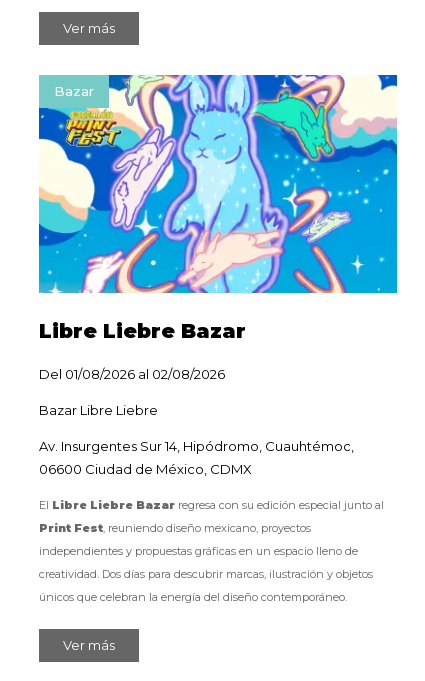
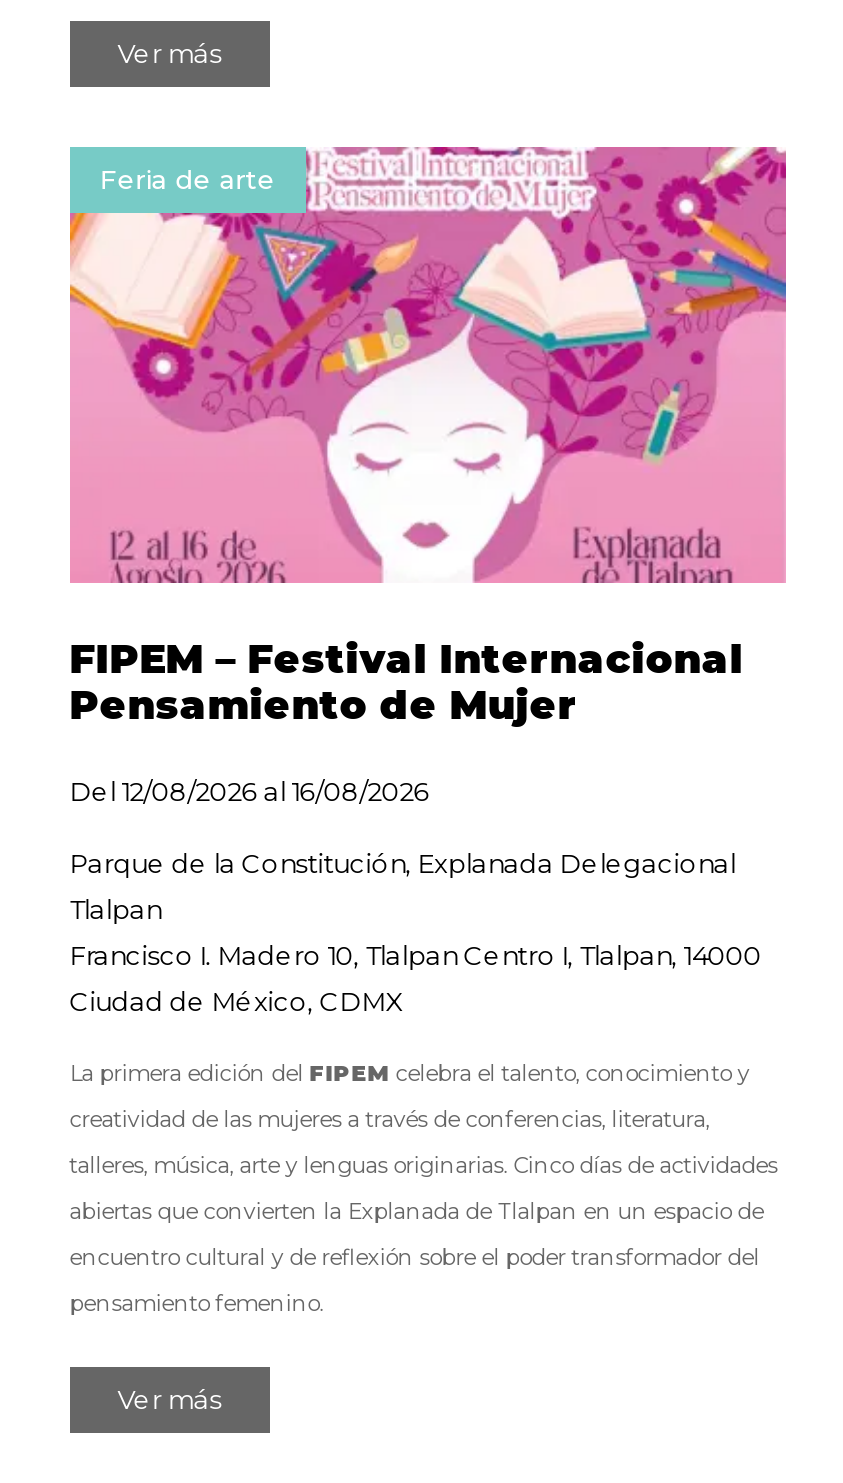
- [image]
- Bazar
+ [image]
+ Feria de arte

- Libre Liebre Bazar
+ FIPEM – Festival Internacional
+ Pensamiento de Mujer

- Del 01/08/2026 al 02/08/2026
+ Del 12/08/2026 al 16/08/2026

- Bazar Libre Liebre
+ Parque de la Constitución, Explanada Delegacional
+ Tlalpan
+ Francisco I. Madero 10, Tlalpan Centro I, Tlalpan, 14000
+ Ciudad de México, CDMX

- Av. Insurgentes Sur 14, Hipódromo, Cuauhtémoc,
- 06600 Ciudad de México, CDMX
+ La primera edición del FIPEM celebra el talento, conocimiento y

- El Libre Liebre Bazar regresa con su edición especial junto al
+ creatividad de las mujeres a través de conferencias, literatura,

- Print Fest, reuniendo diseño mexicano, proyectos
+ talleres, música, arte y lenguas originarias. Cinco días de actividades

- independientes y propuestas gráficas en un espacio lleno de
+ abiertas que convierten la Explanada de Tlalpan en un espacio de

- creatividad. Dos días para descubrir marcas, ilustración y objetos
+ encuentro cultural y de reflexión sobre el poder transformador del

- únicos que celebran la energía del diseño contemporáneo.
+ pensamiento femenino.
